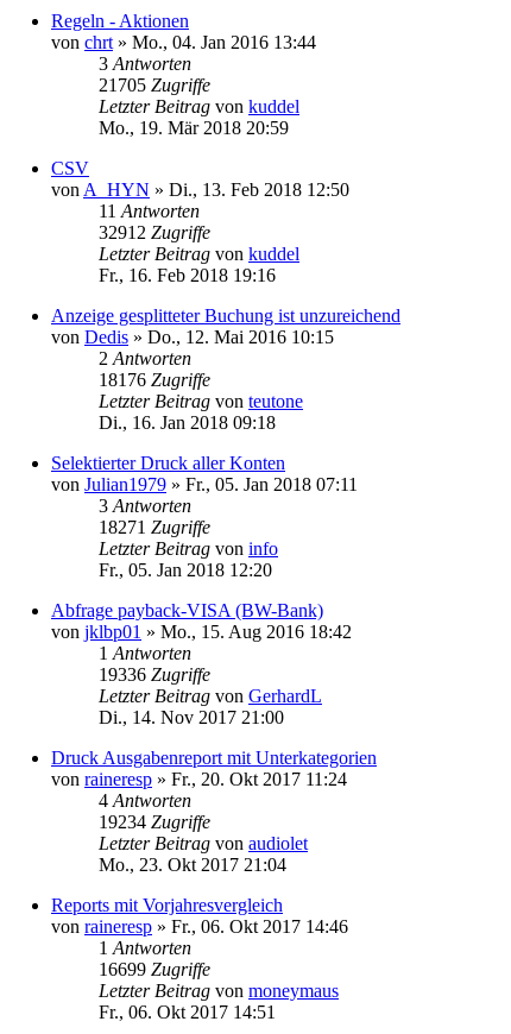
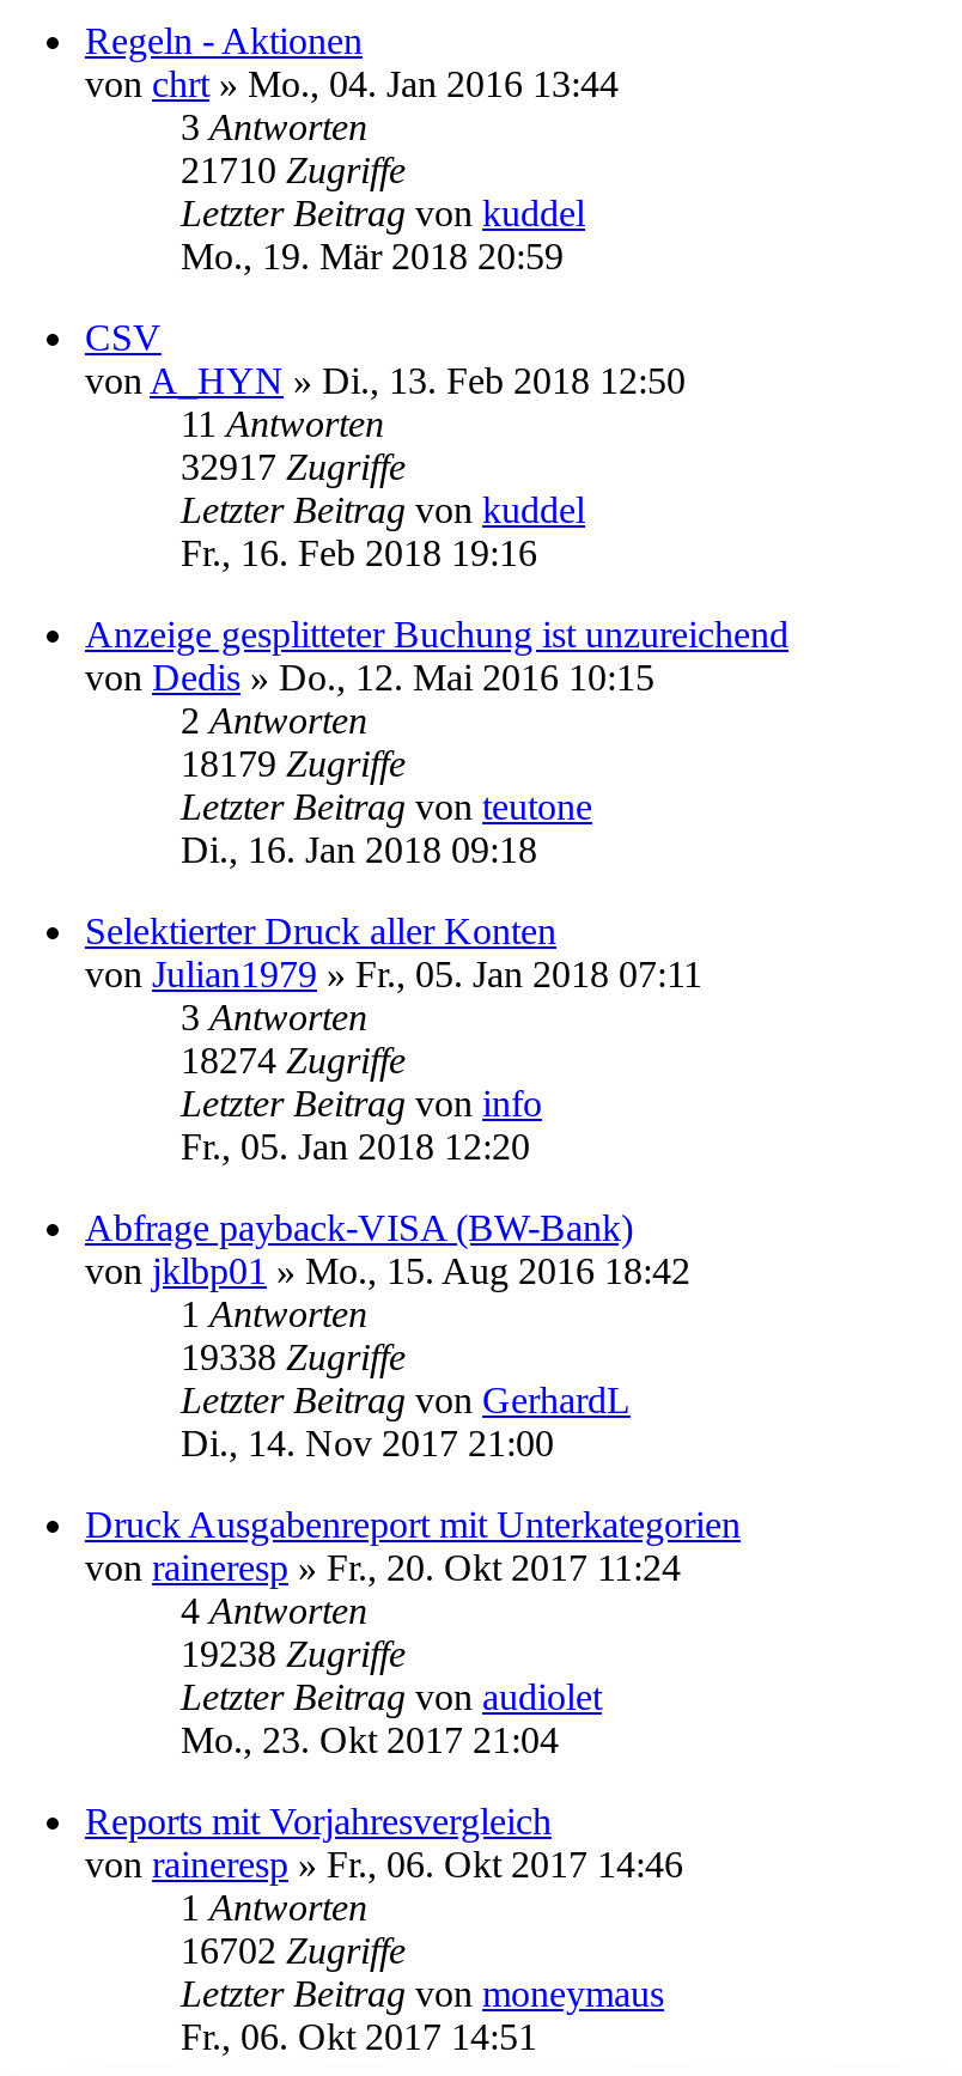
- 21705 Zugriffe
+ 21710 Zugriffe

- 32912 Zugriffe
+ 32917 Zugriffe

- 18176 Zugriffe
+ 18179 Zugriffe

- 18271 Zugriffe
+ 18274 Zugriffe

- 19336 Zugriffe
+ 19338 Zugriffe

- 19234 Zugriffe
+ 19238 Zugriffe

- 16699 Zugriffe
+ 16702 Zugriffe
